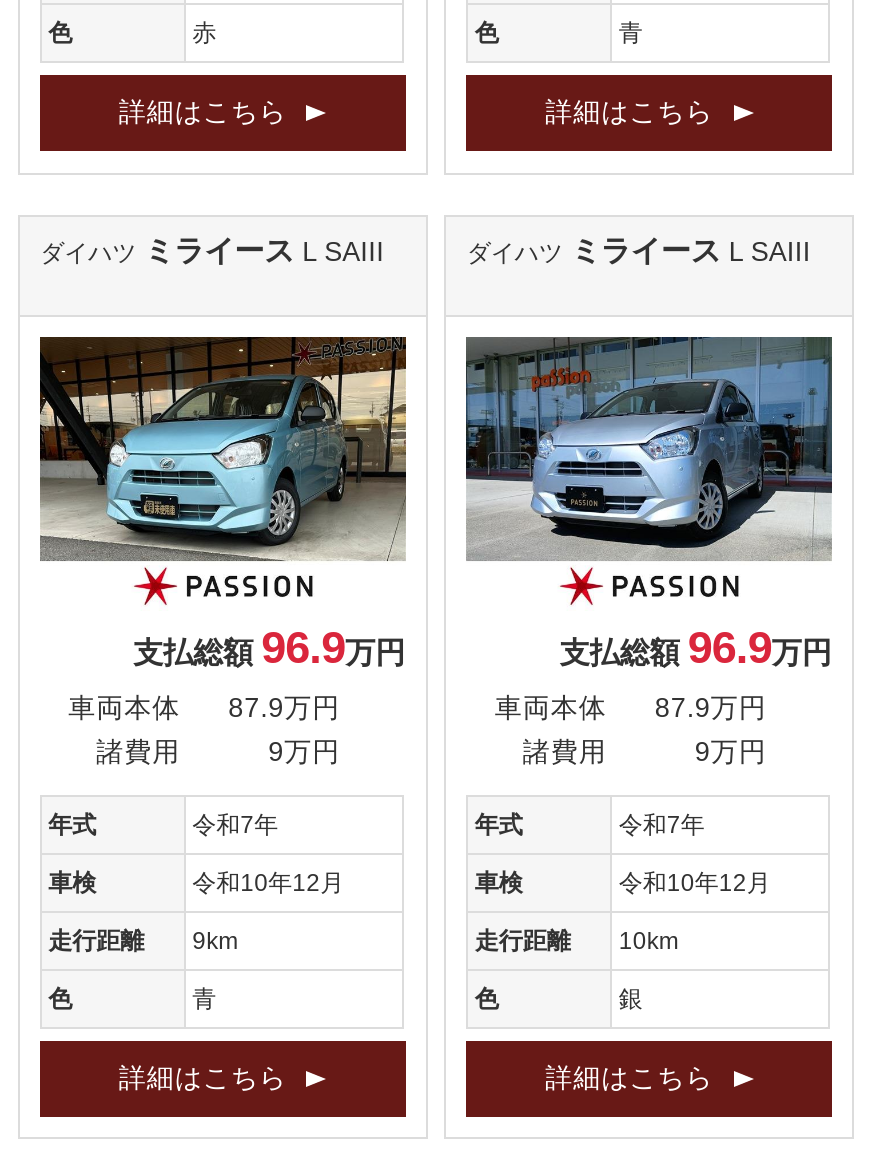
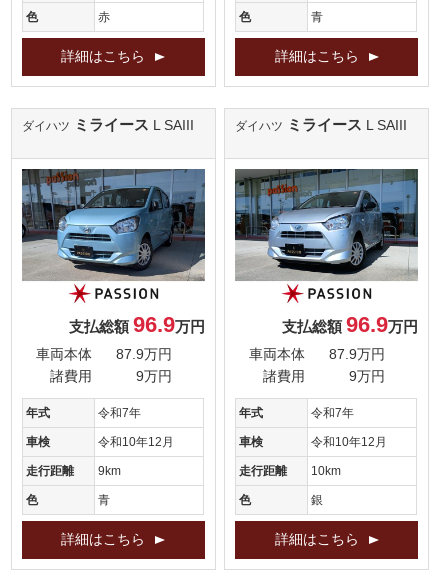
- [image]
+ [image]
